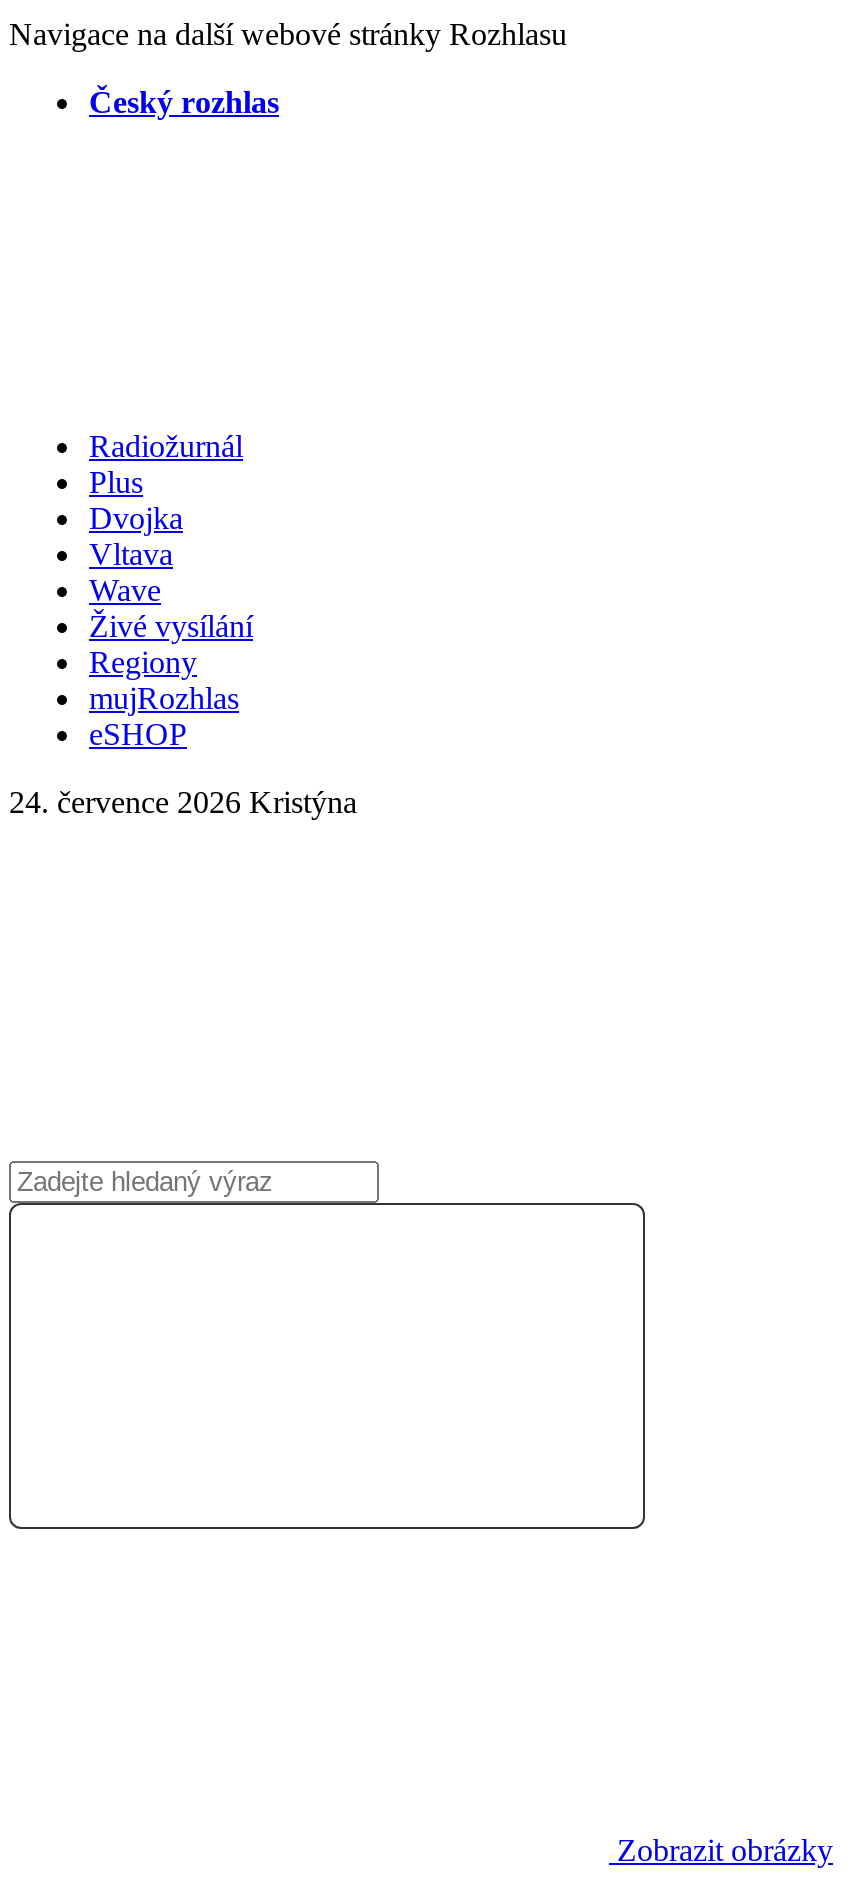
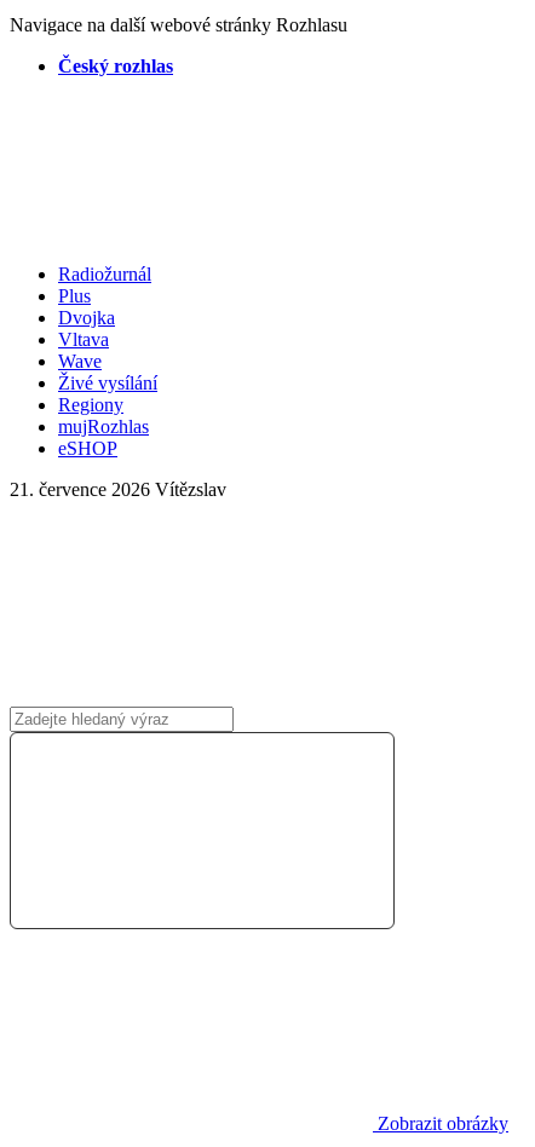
- 24. července 2026 Kristýna
+ 21. července 2026 Vítězslav
